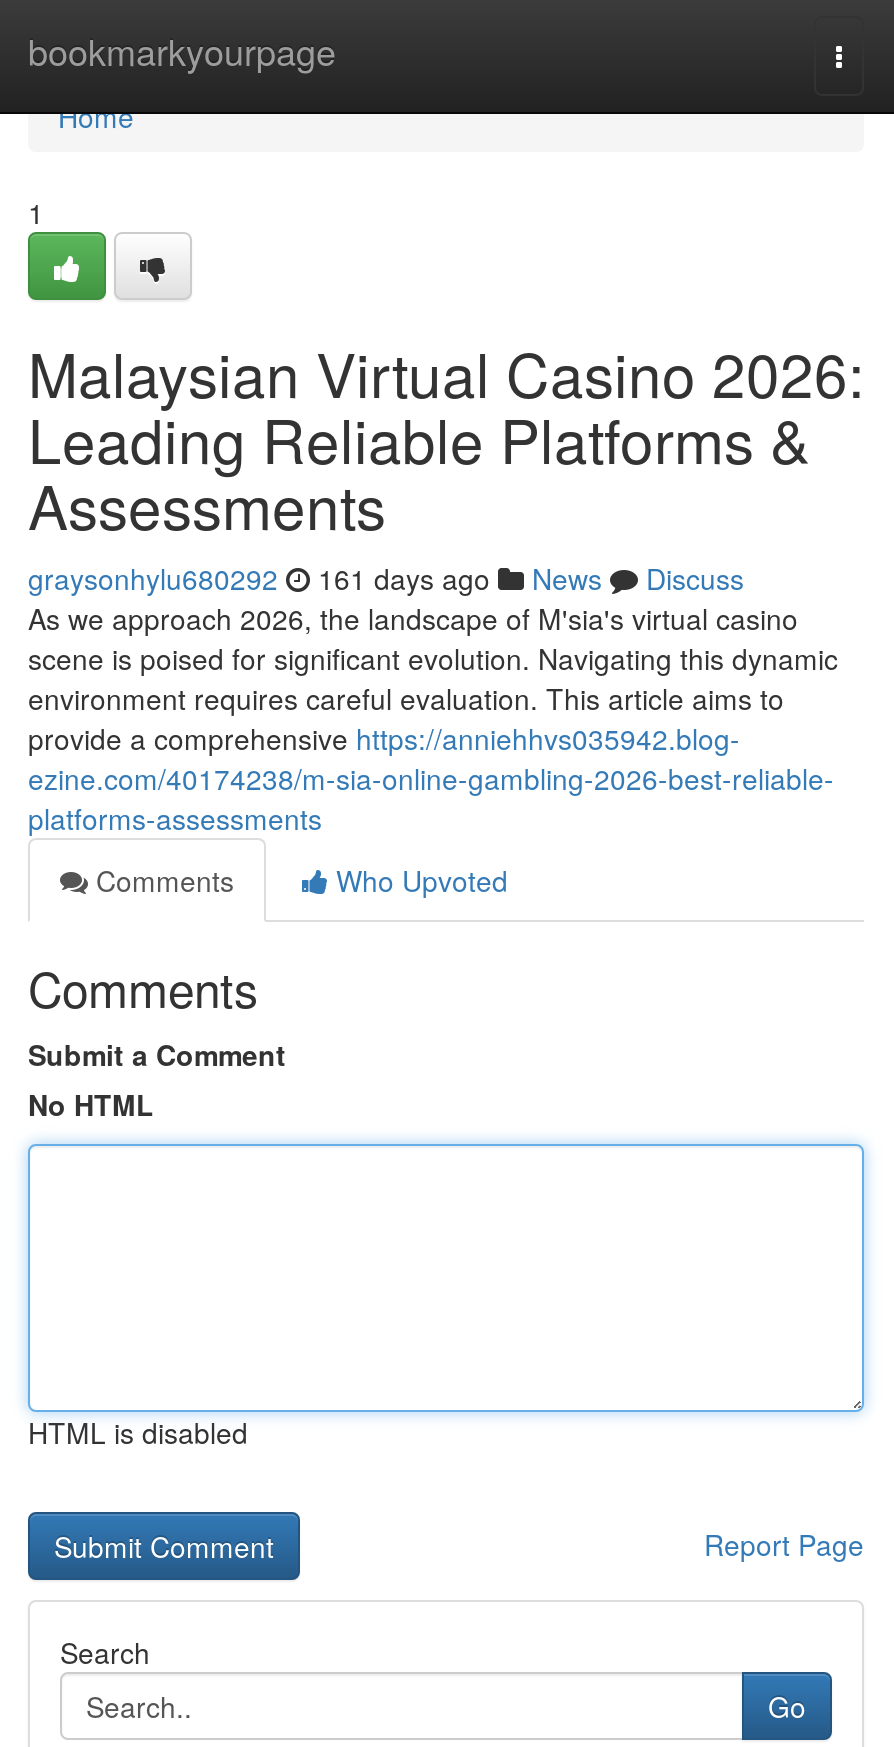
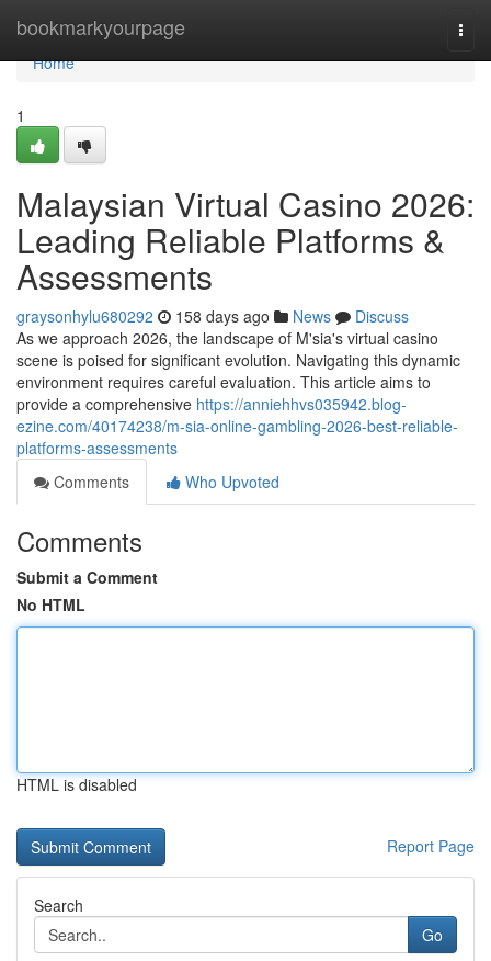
- graysonhylu680292 161 days ago News Discuss
+ graysonhylu680292 158 days ago News Discuss
